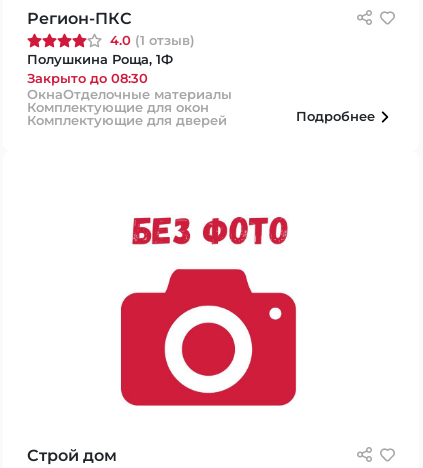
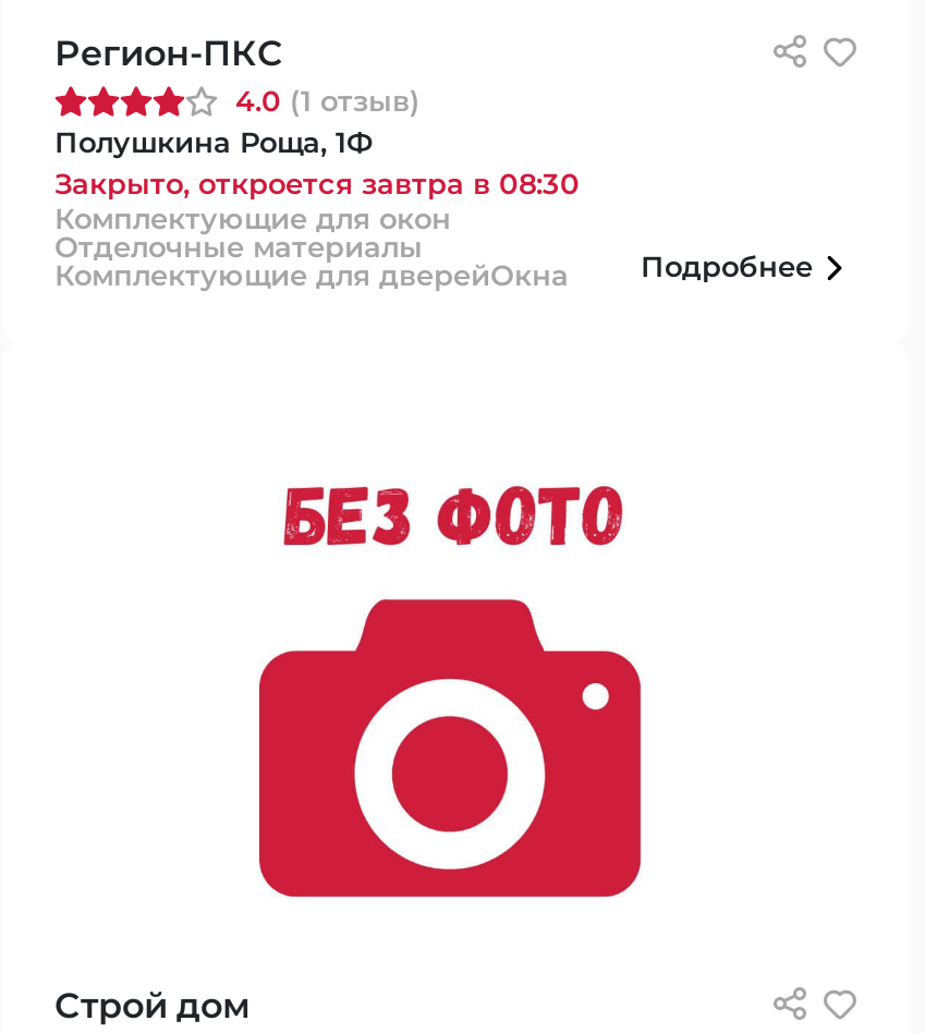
- Закрыто до 08:30
- ОкнаОтделочные материалы
+ Закрыто, откроется завтра в 08:30

- Комплектующие для дверей
+ Отделочные материалы
+ Комплектующие для дверейОкна
